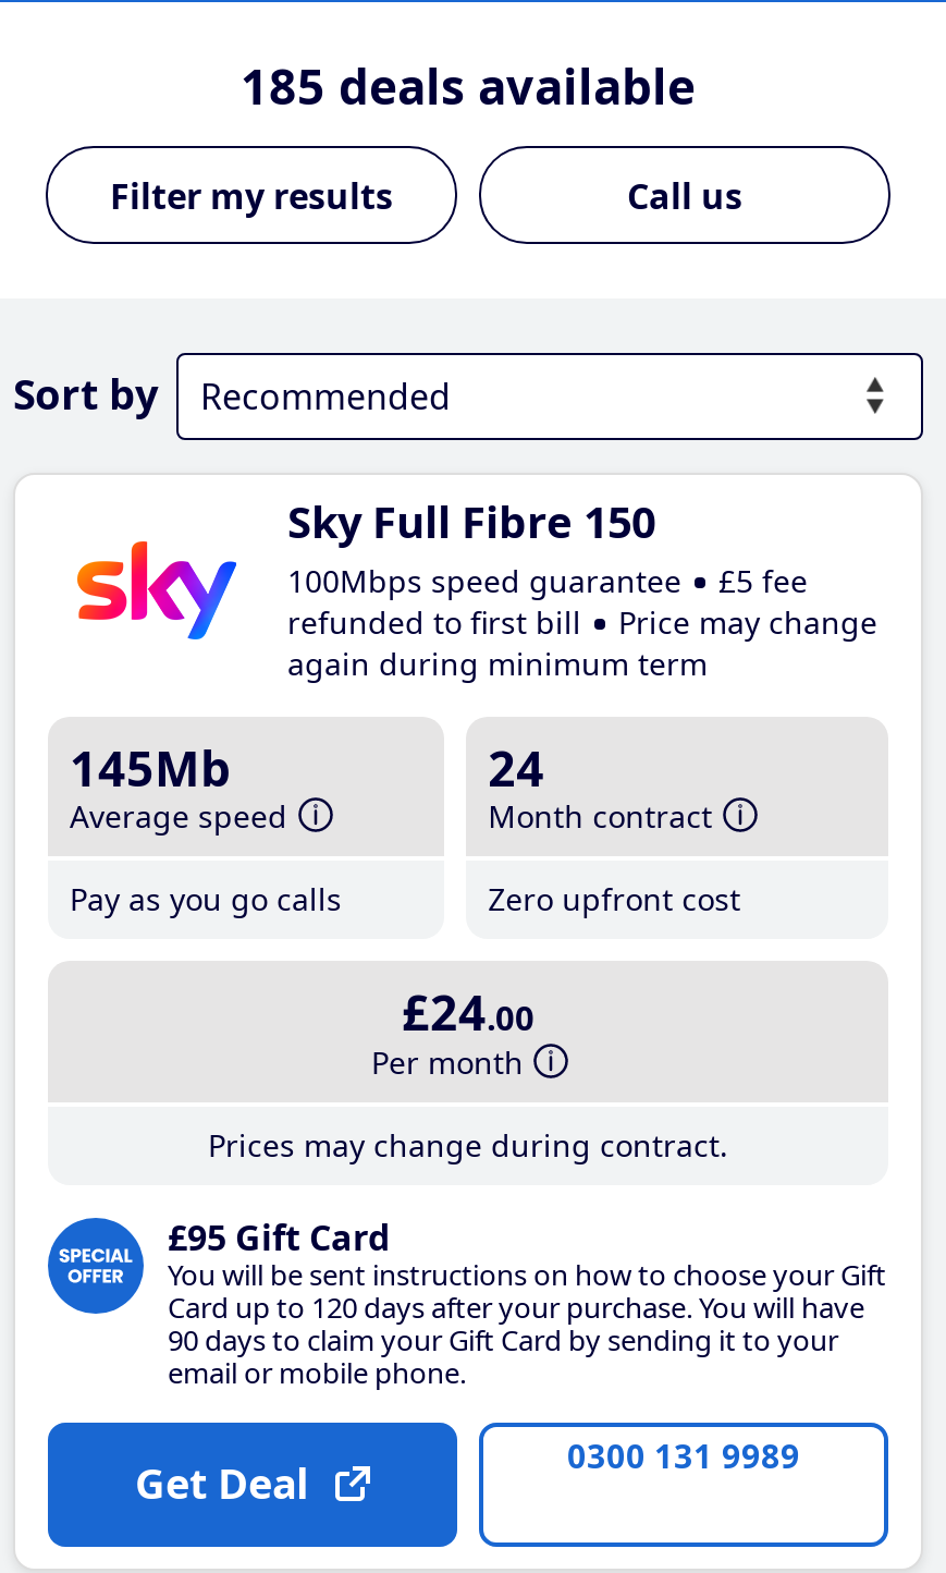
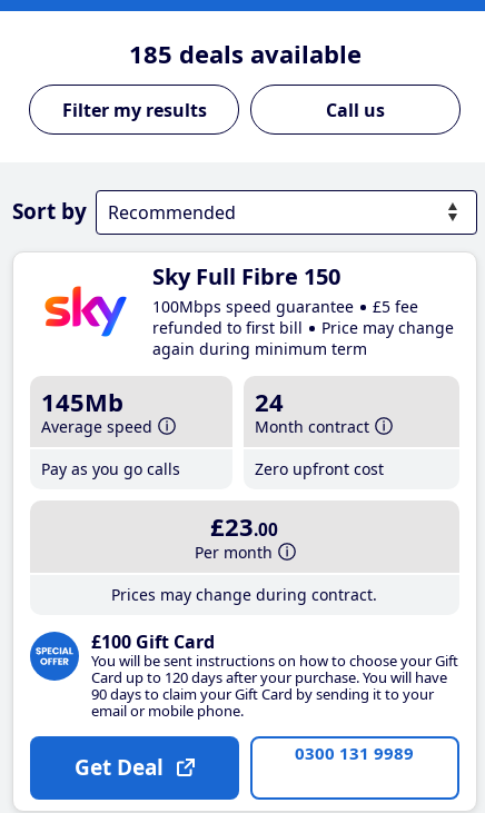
- £24.00
+ £23.00

- £95 Gift Card
+ £100 Gift Card
